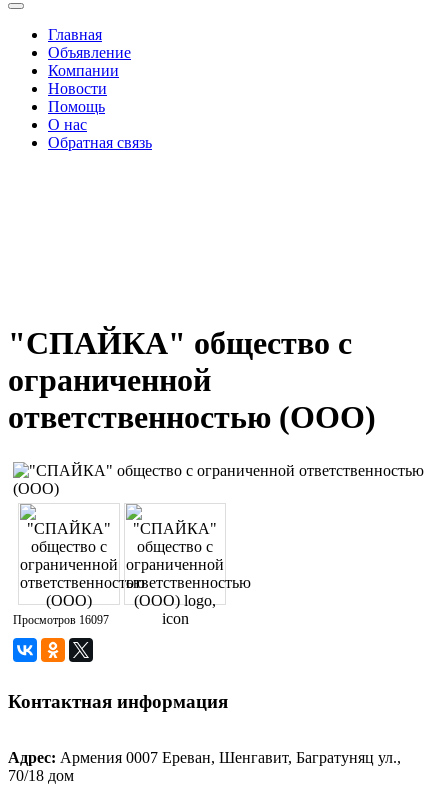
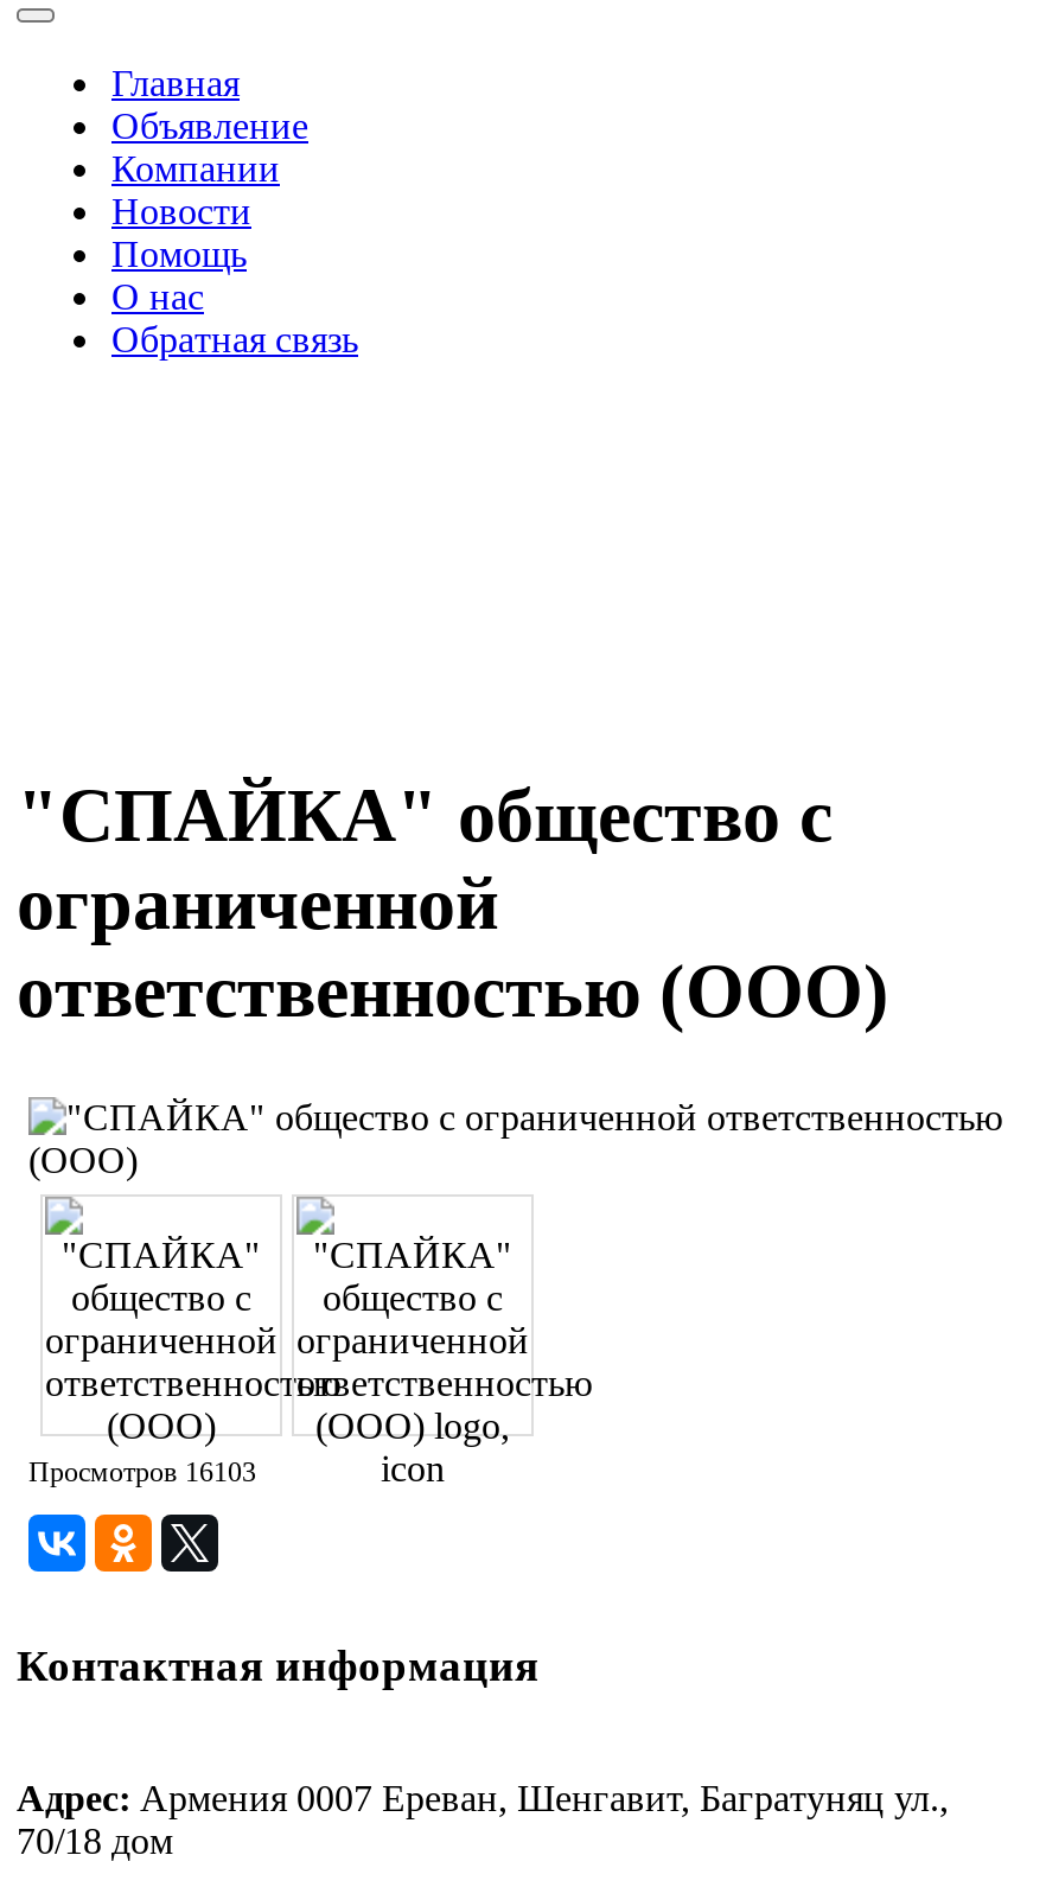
- Просмотров 16097
+ Просмотров 16103
